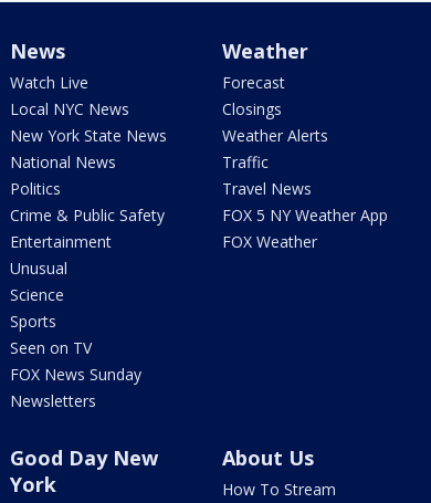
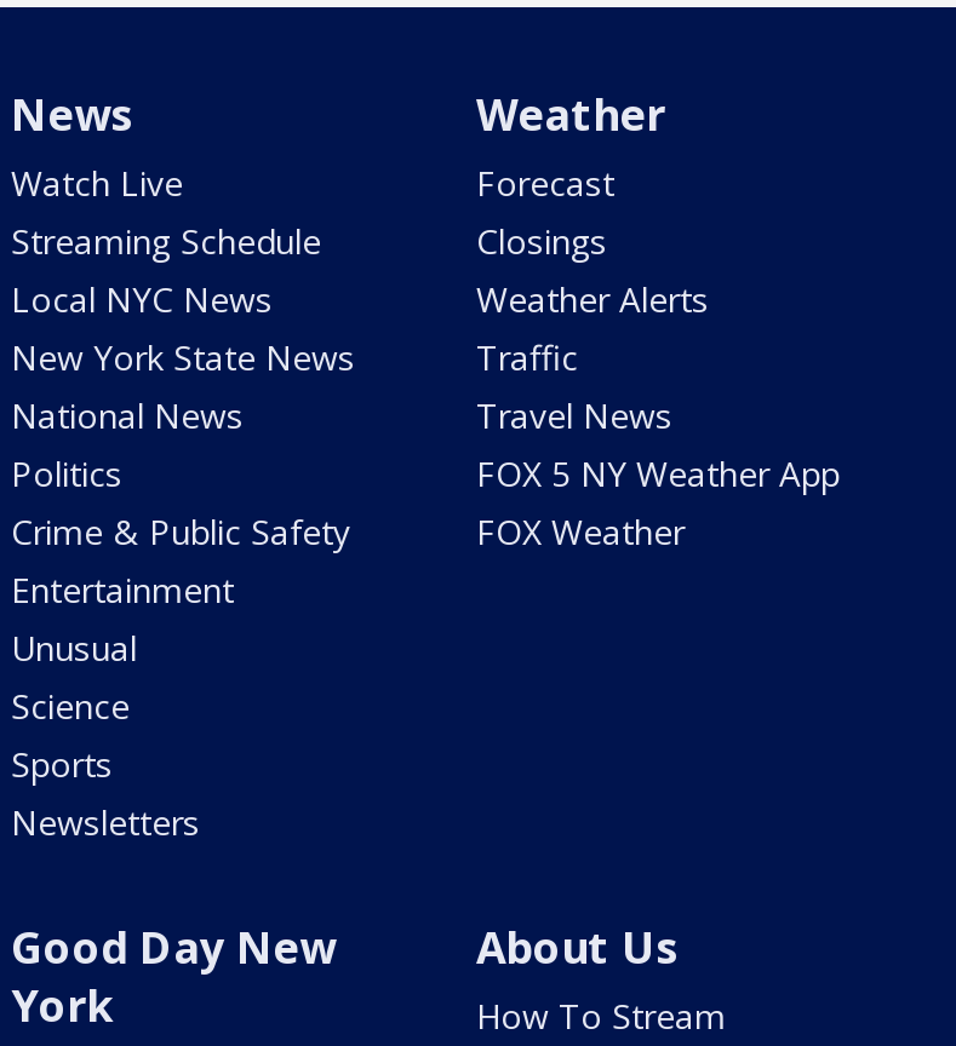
moved down: Local NYC News | New York State News | National News | ... | Science | Sports

+ Streaming Schedule

- Seen on TV
- FOX News Sunday
